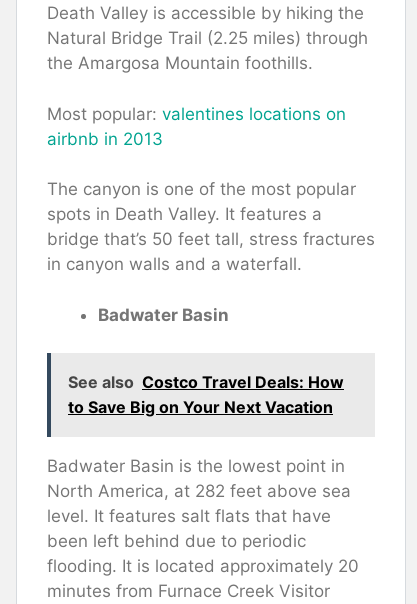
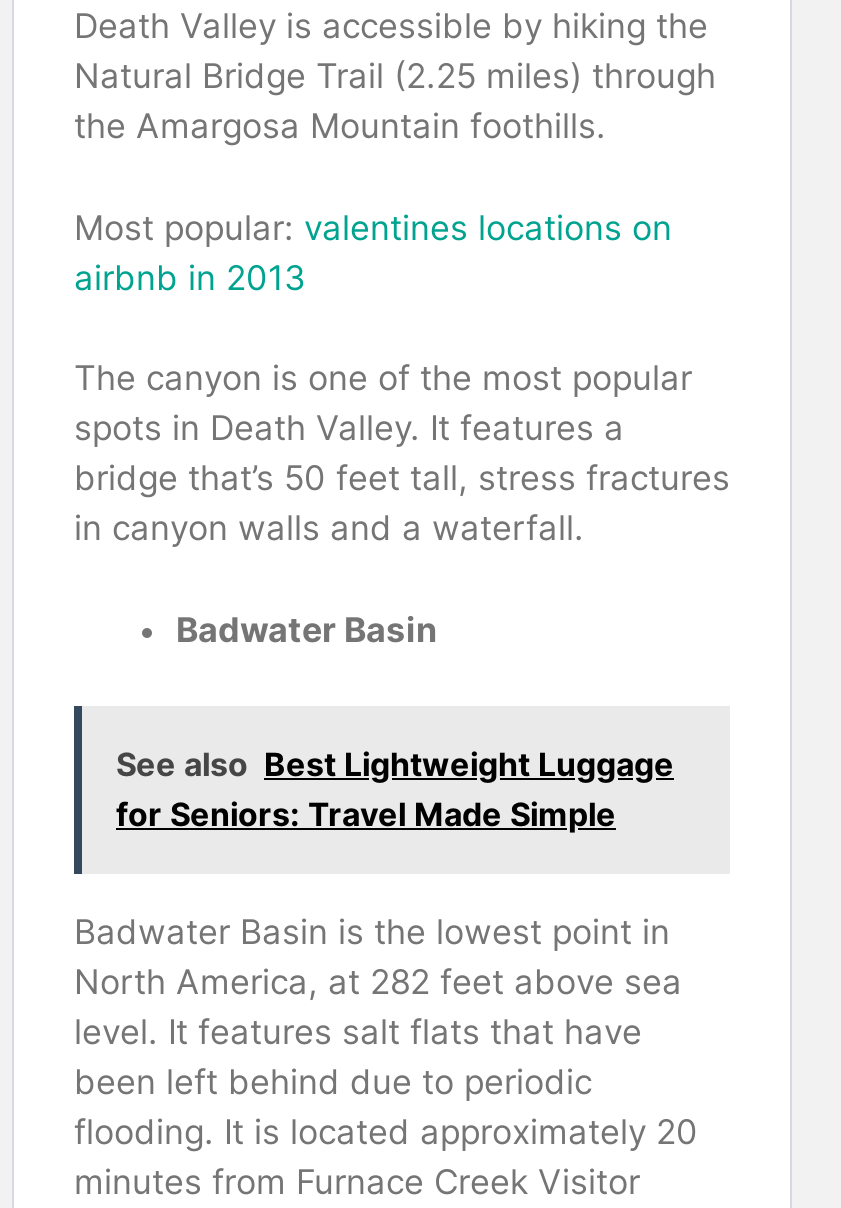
- See also Costco Travel Deals: How
- to Save Big on Your Next Vacation
+ See also Best Lightweight Luggage
+ for Seniors: Travel Made Simple
